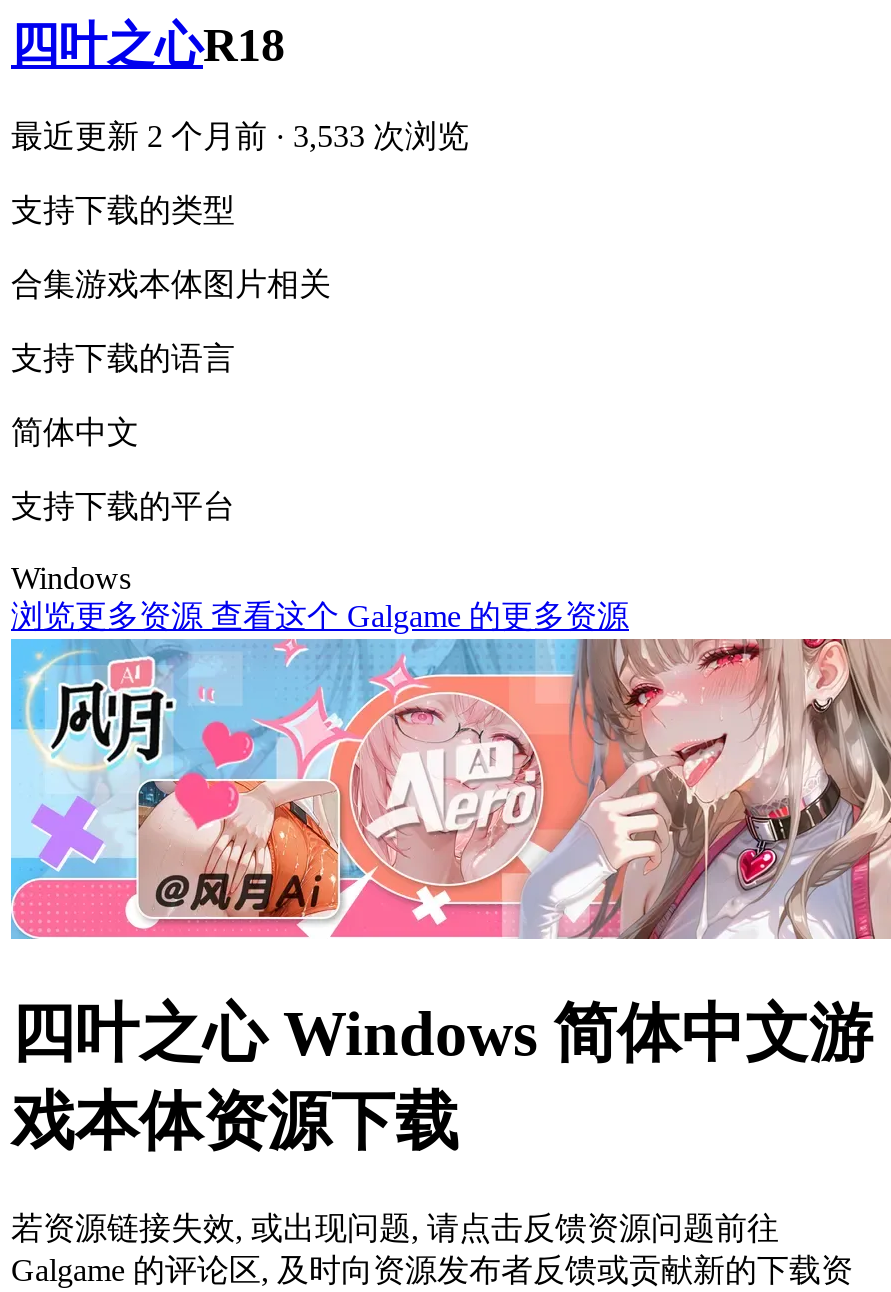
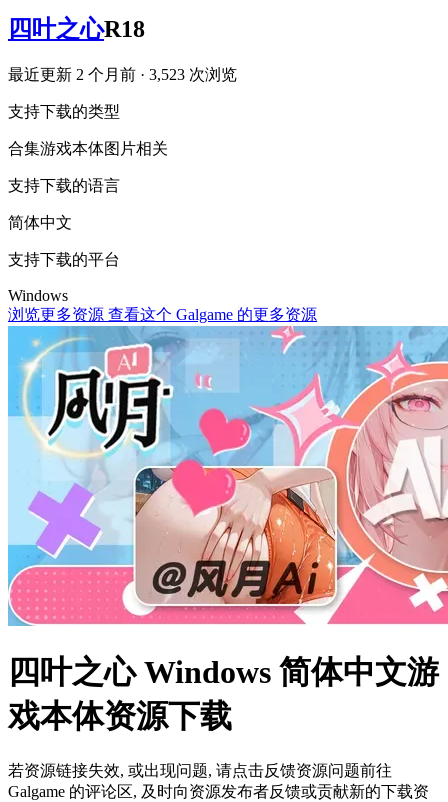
- 最近更新2 个月前· 3,533 次浏览
+ 最近更新2 个月前· 3,523 次浏览

- [image]
+ [image]
